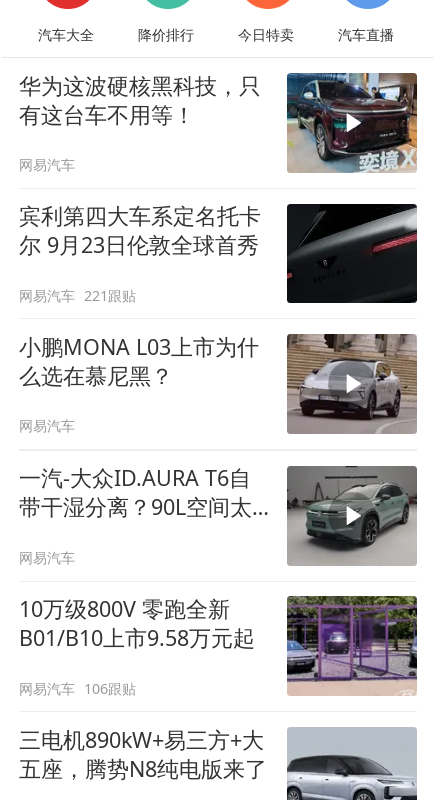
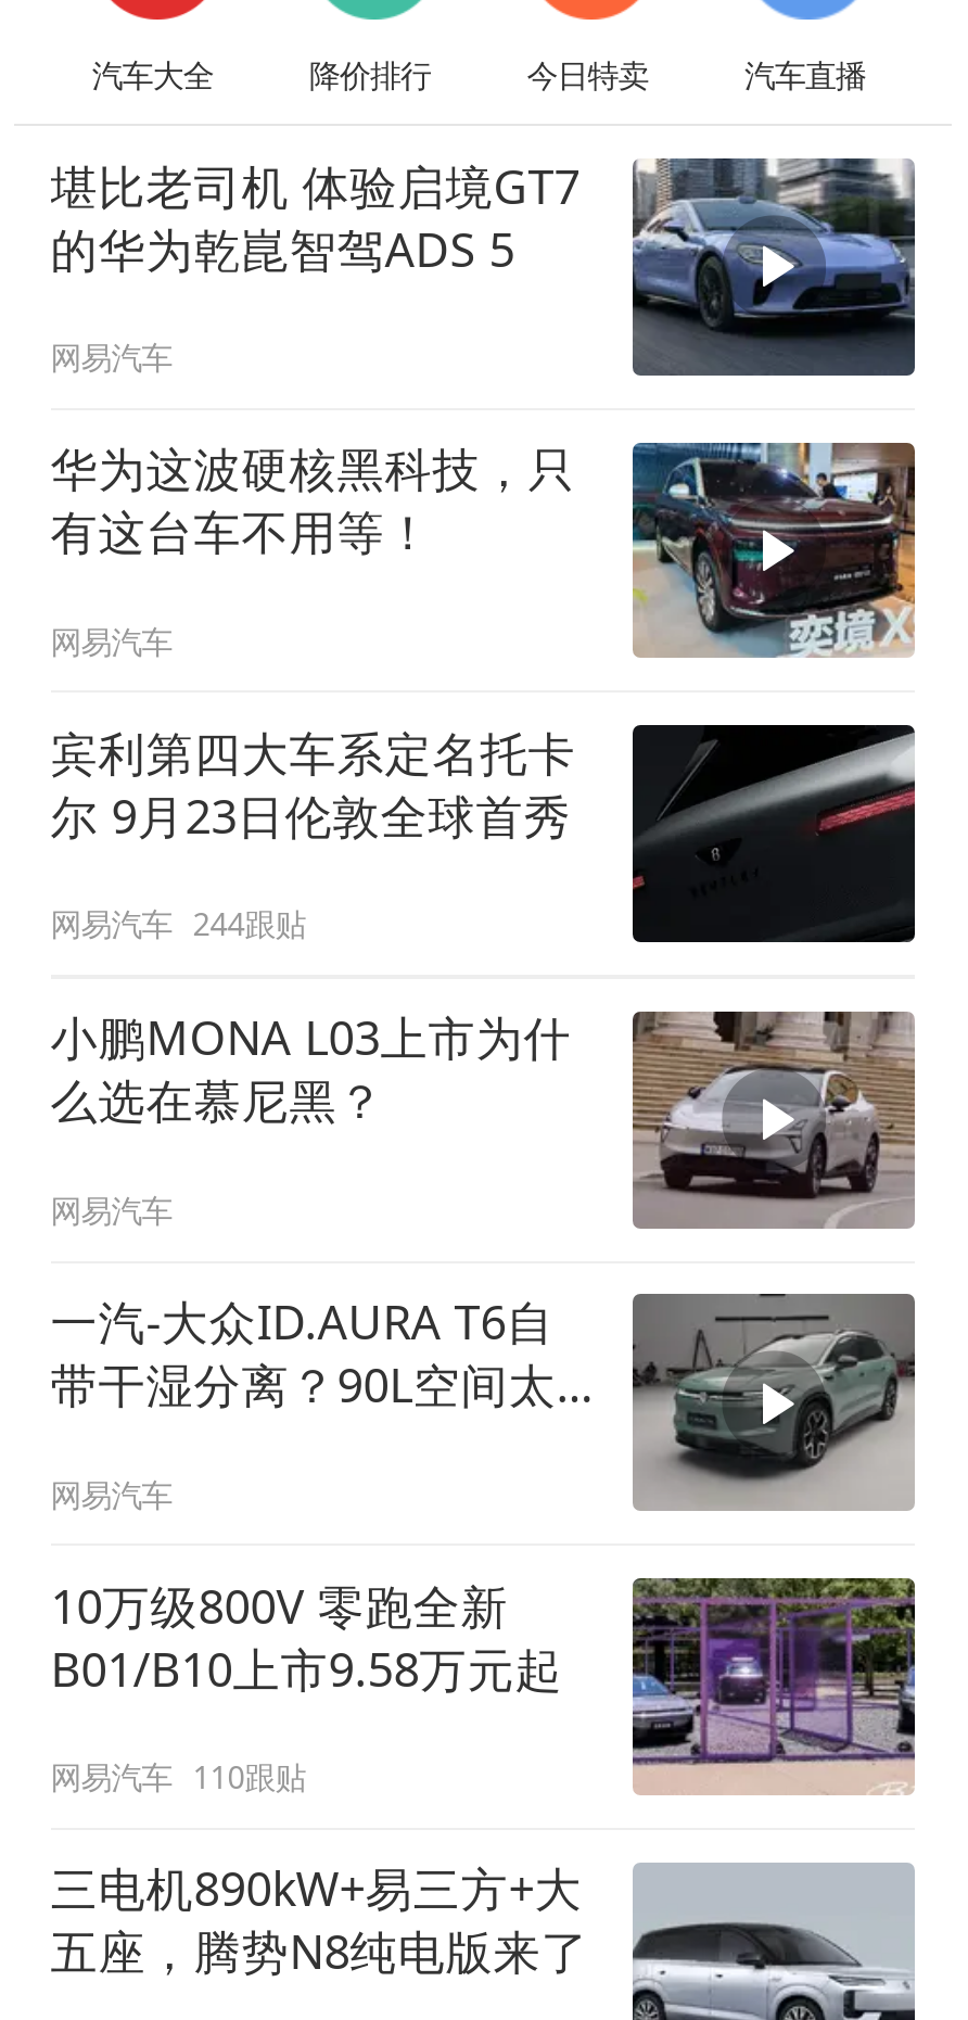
+ [image]
+ 堪比老司机 体验启境GT7
+ 的华为乾崑智驾ADS 5
+ 网易汽车

- 网易汽车 221跟贴
+ 网易汽车 244跟贴

- 网易汽车 106跟贴
+ 网易汽车 110跟贴
